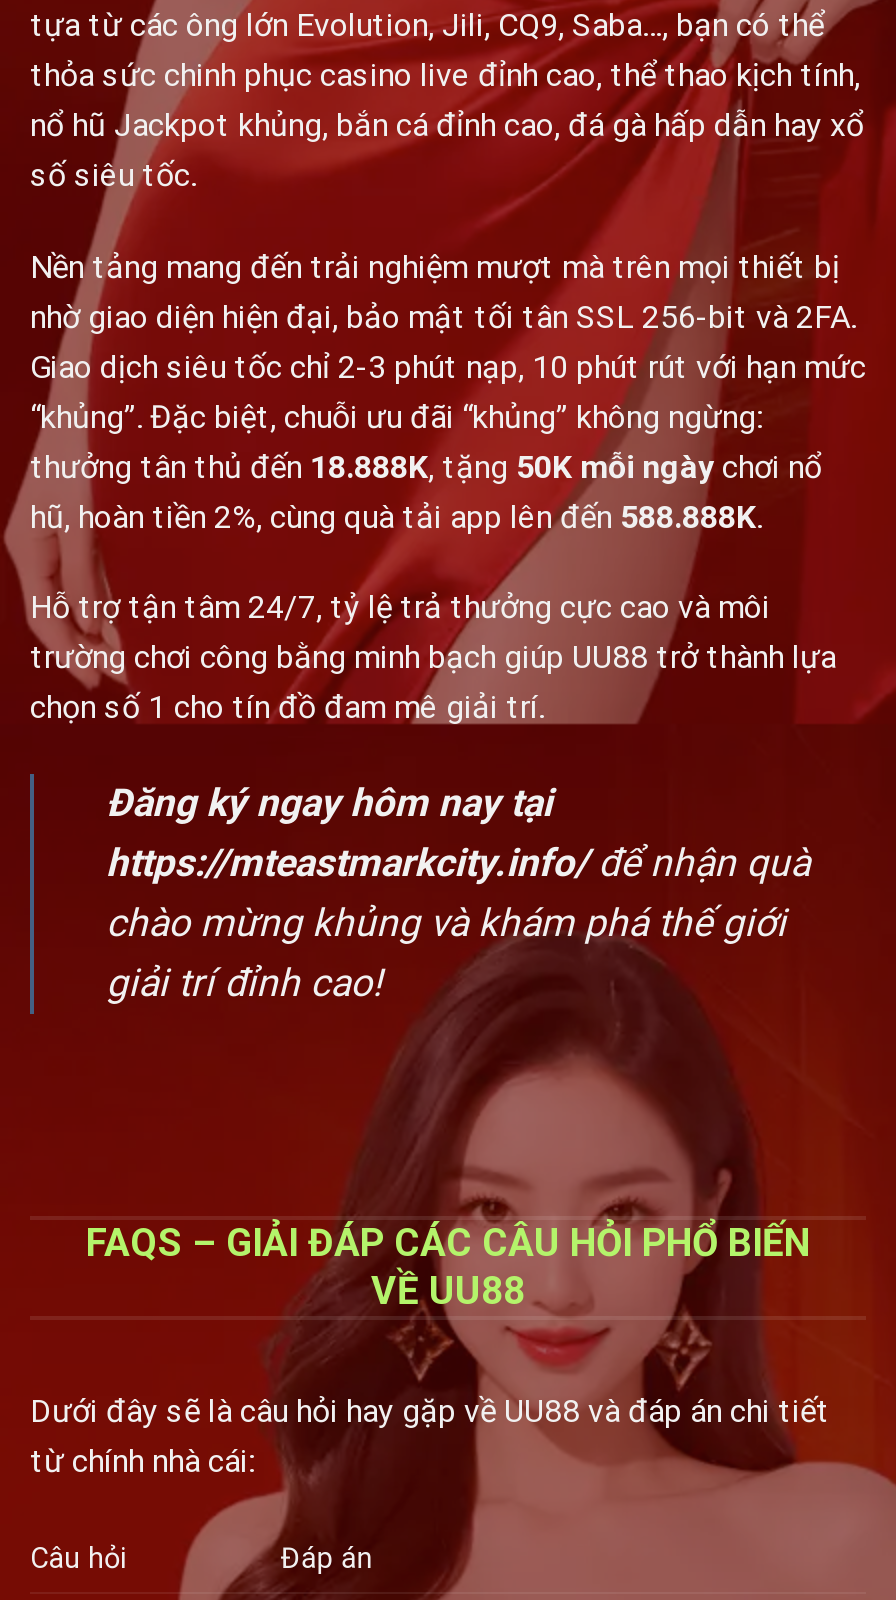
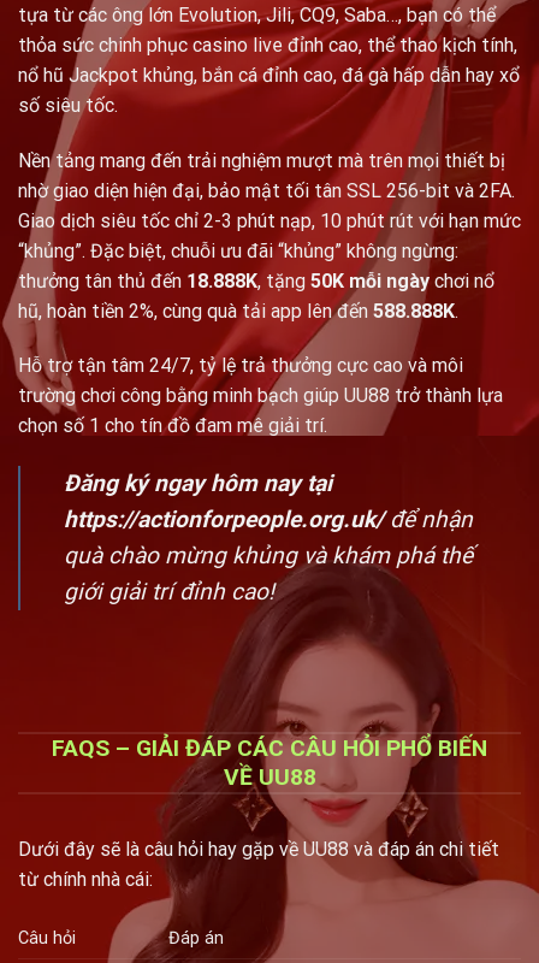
- https://mteastmarkcity.info/ để nhận quà
- chào mừng khủng và khám phá thế giới
- giải trí đỉnh cao!
+ https://actionforpeople.org.uk/ để nhận
+ quà chào mừng khủng và khám phá thế
+ giới giải trí đỉnh cao!
